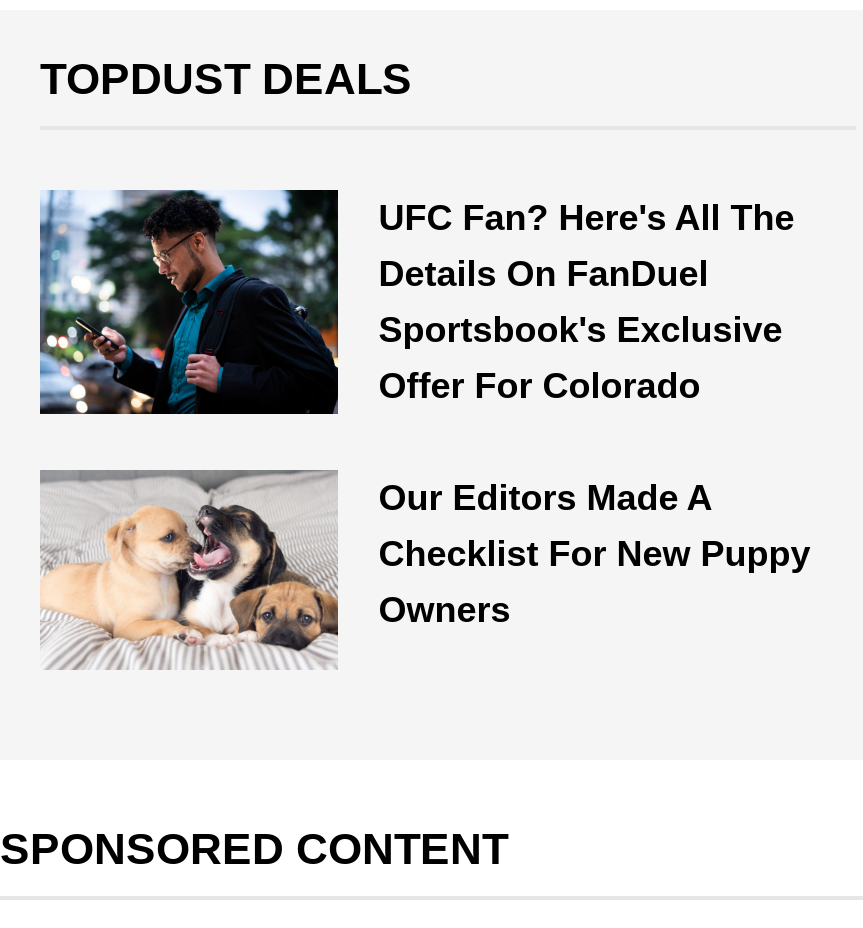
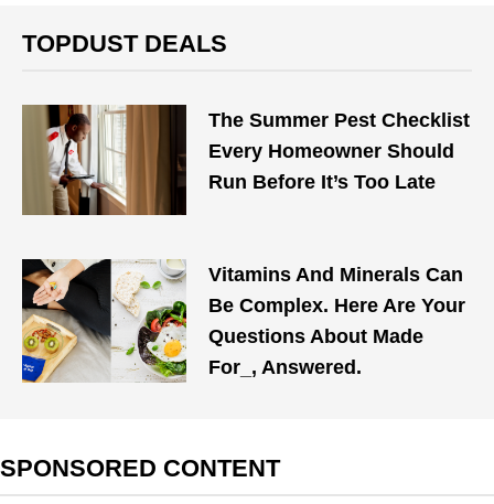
- [image]
- UFC Fan? Here's All The
- Details On FanDuel
- Sportsbook's Exclusive
- Offer For Colorado
+ [image]
+ The Summer Pest Checklist
+ Every Homeowner Should
+ Run Before It’s Too Late

- [image]
- Our Editors Made A
- Checklist For New Puppy
- Owners
+ [image]
+ Vitamins And Minerals Can
+ Be Complex. Here Are Your
+ Questions About Made
+ For_, Answered.
